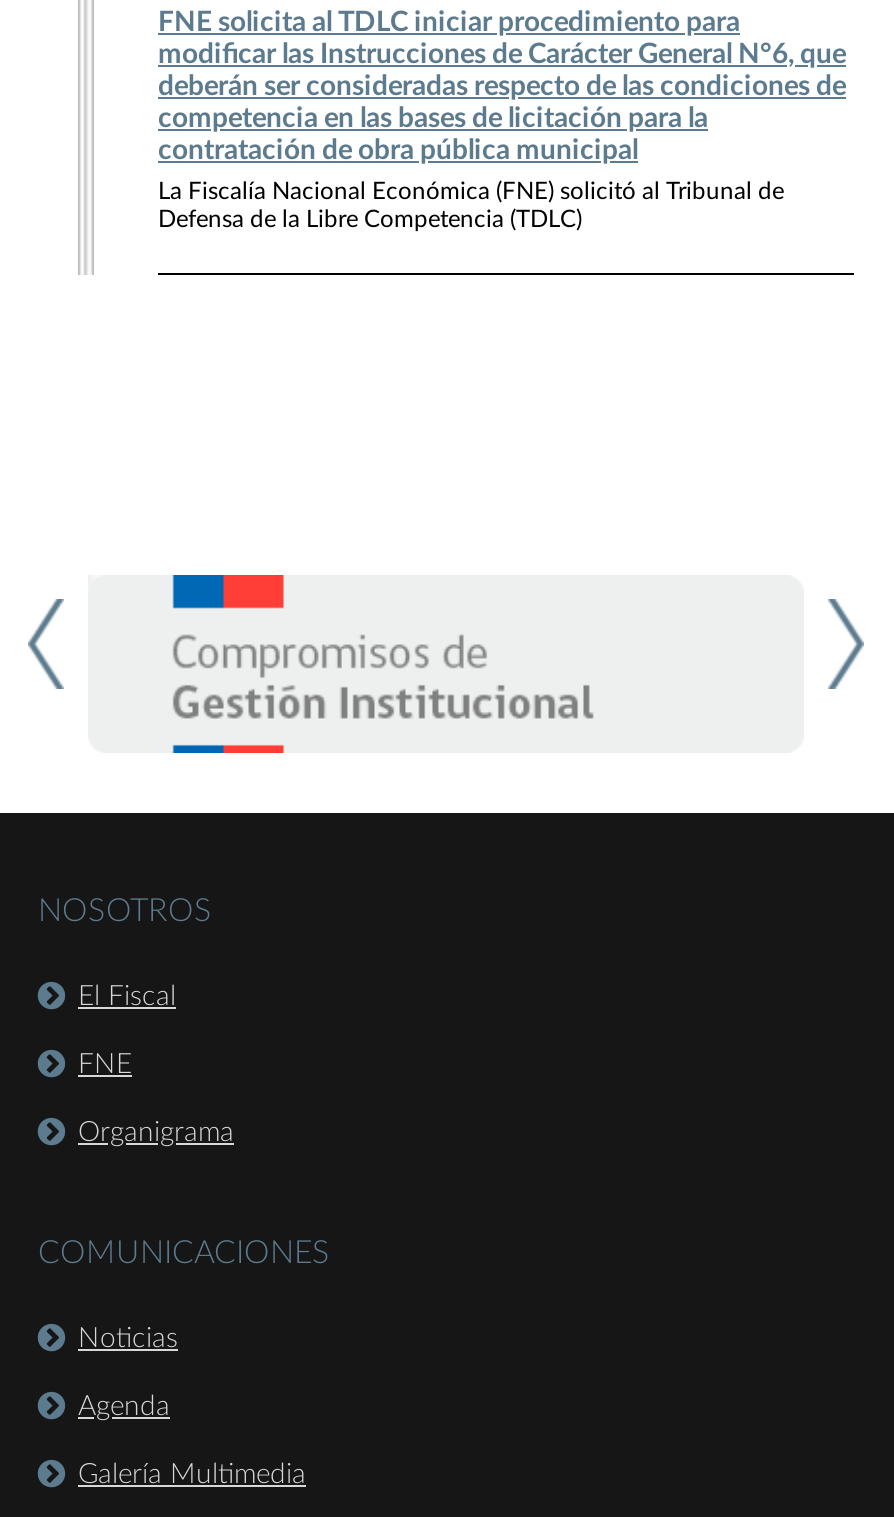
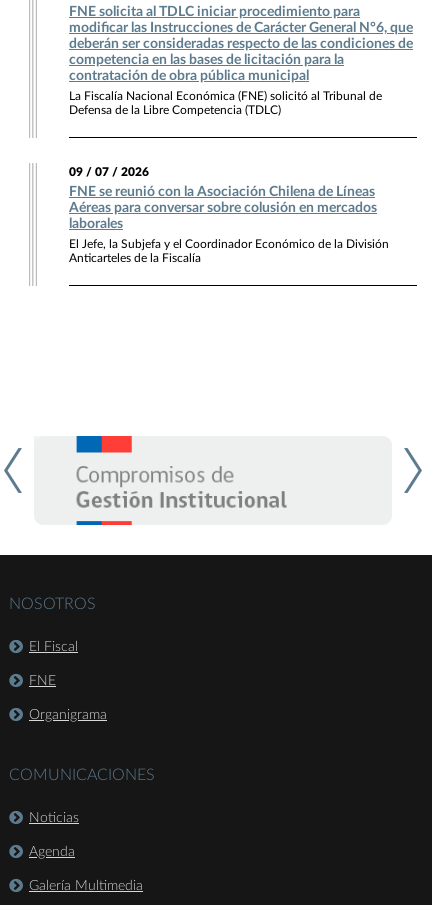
+ 09 / 07 / 2026
+ FNE se reunió con la Asociación Chilena de Líneas
+ Aéreas para conversar sobre colusión en mercados
+ laborales
+ El Jefe, la Subjefa y el Coordinador Económico de la División
+ Anticarteles de la Fiscalía
